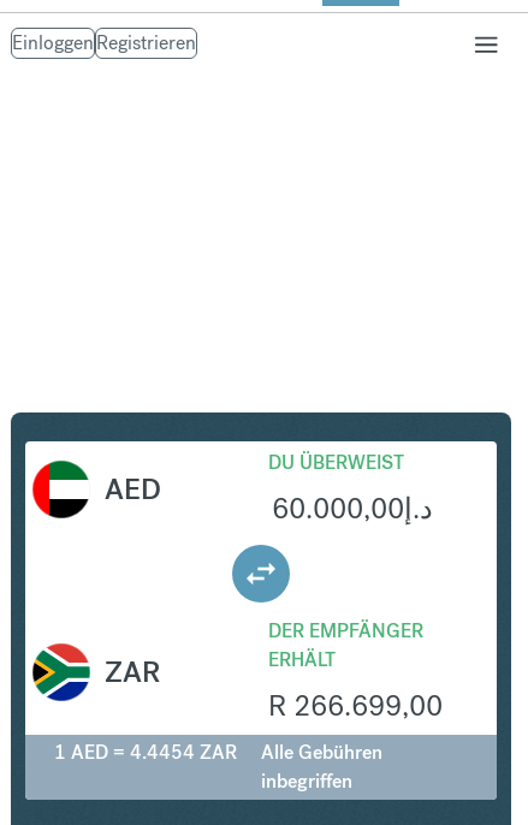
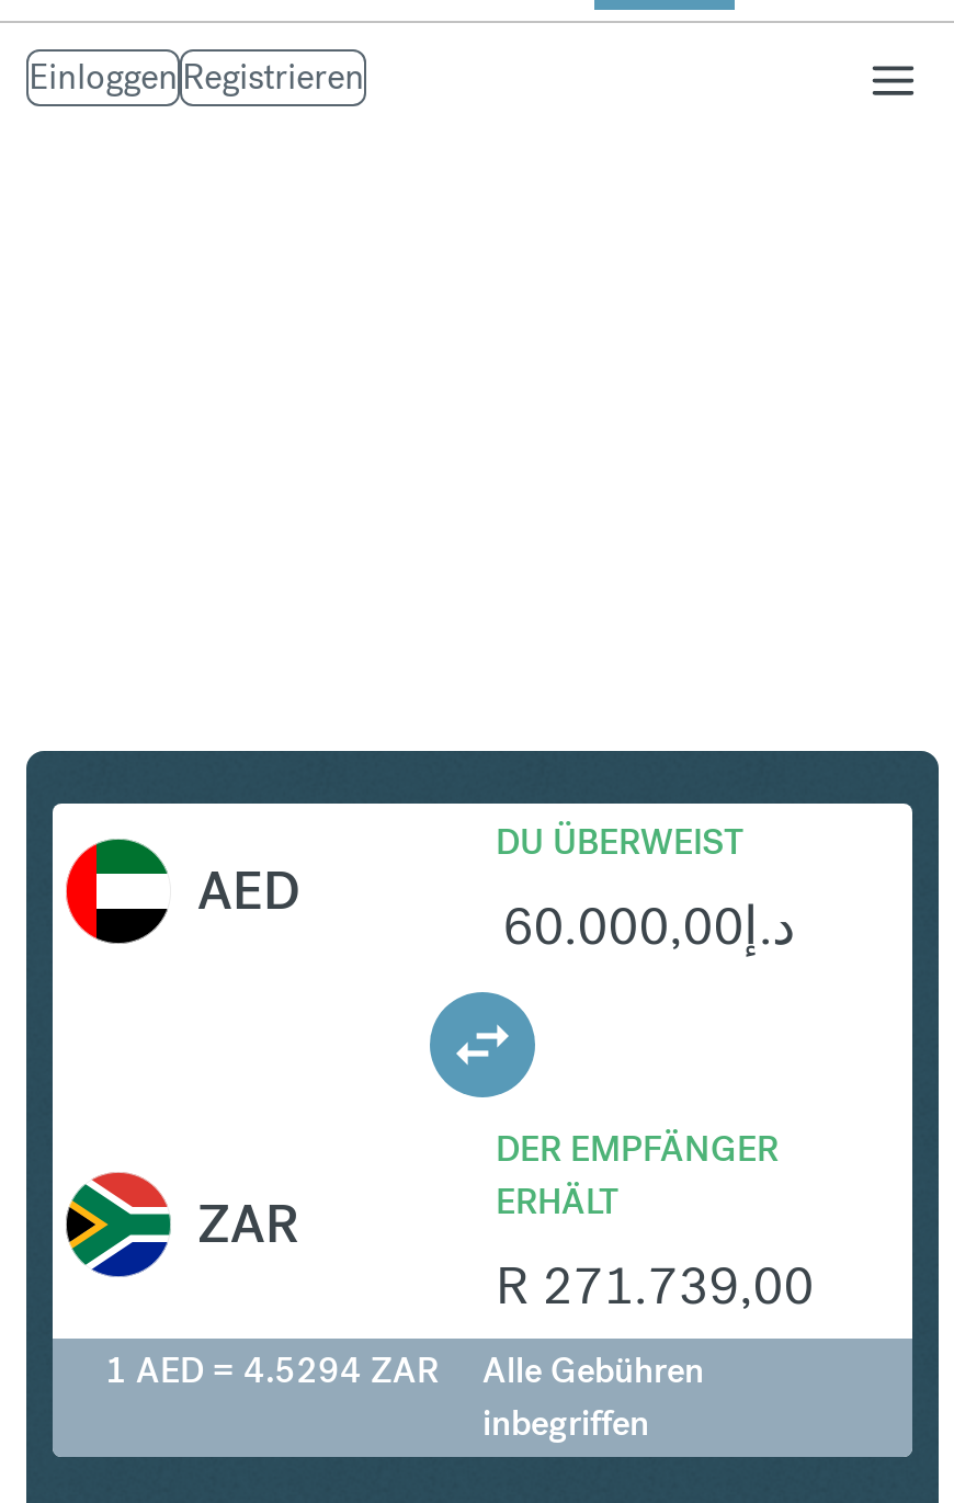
- R 266.699,00
+ R 271.739,00

- 1 AED = 4.4454 ZAR Alle Gebühren
+ 1 AED = 4.5294 ZAR Alle Gebühren
